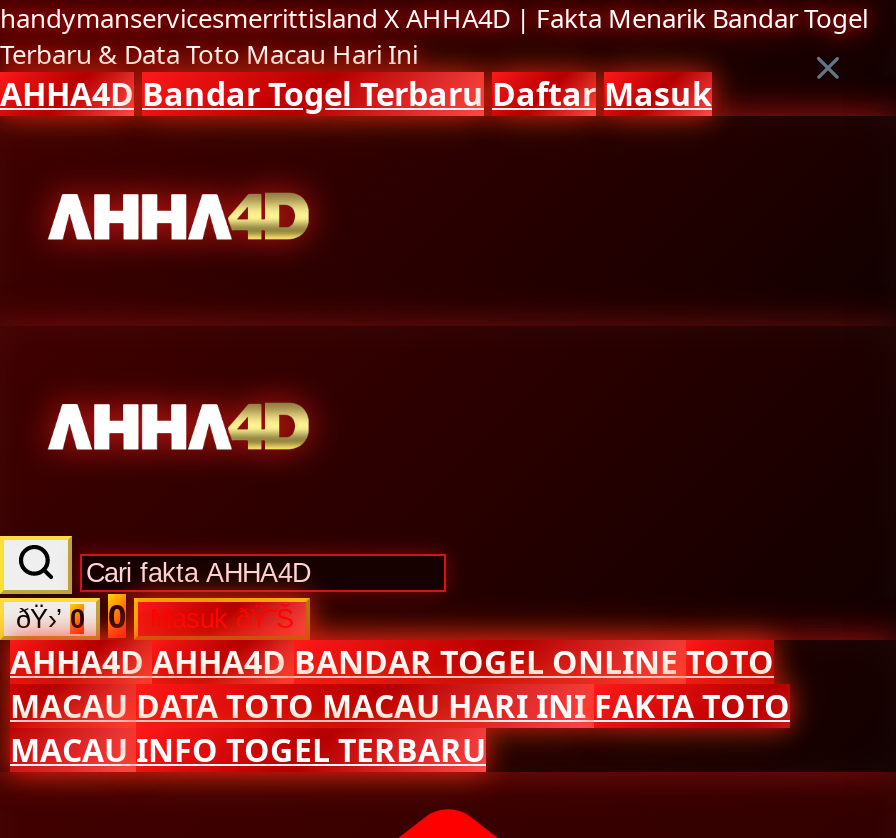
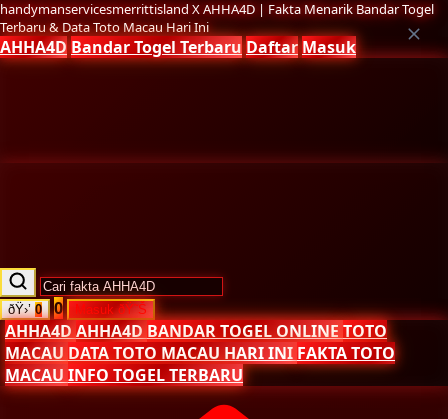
- [image]

- [image]
